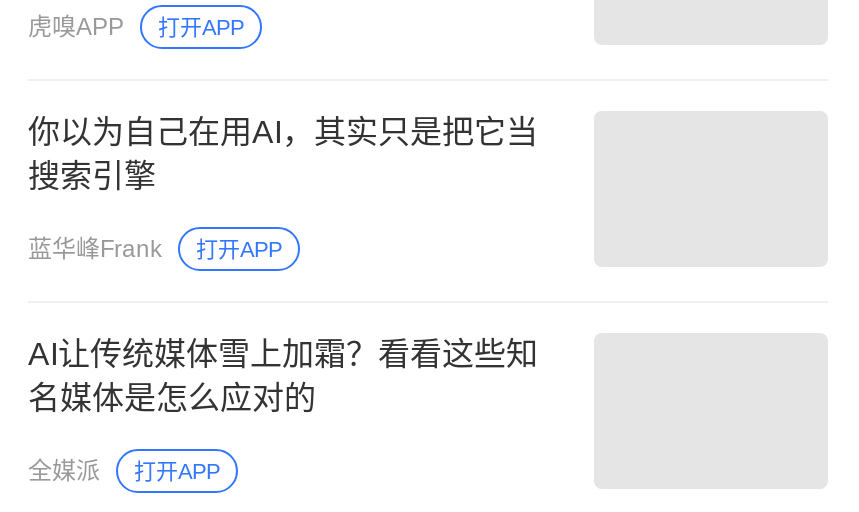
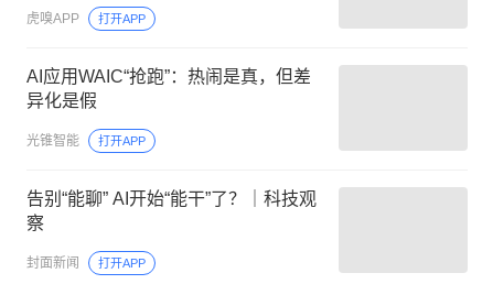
- 你以为自己在用AI，其实只是把它当
- 搜索引擎
+ AI应用WAIC“抢跑”：热闹是真，但差
+ 异化是假

- 蓝华峰Frank
+ 光锥智能

- AI让传统媒体雪上加霜？看看这些知
- 名媒体是怎么应对的
+ 告别“能聊” AI开始“能干”了？｜科技观
+ 察

- 全媒派
+ 封面新闻
